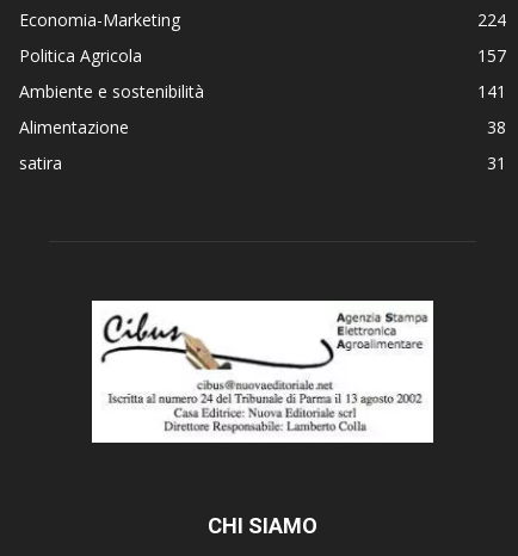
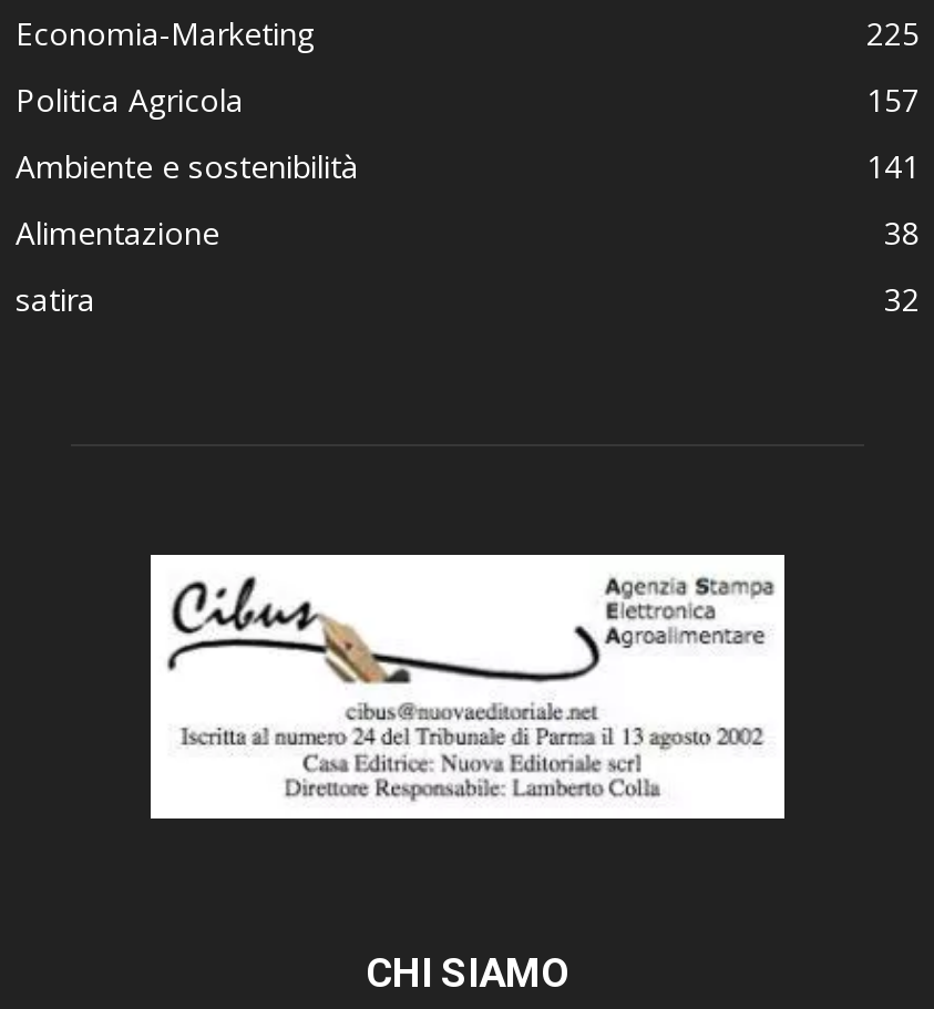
- 224
+ 225

- 31
+ 32
